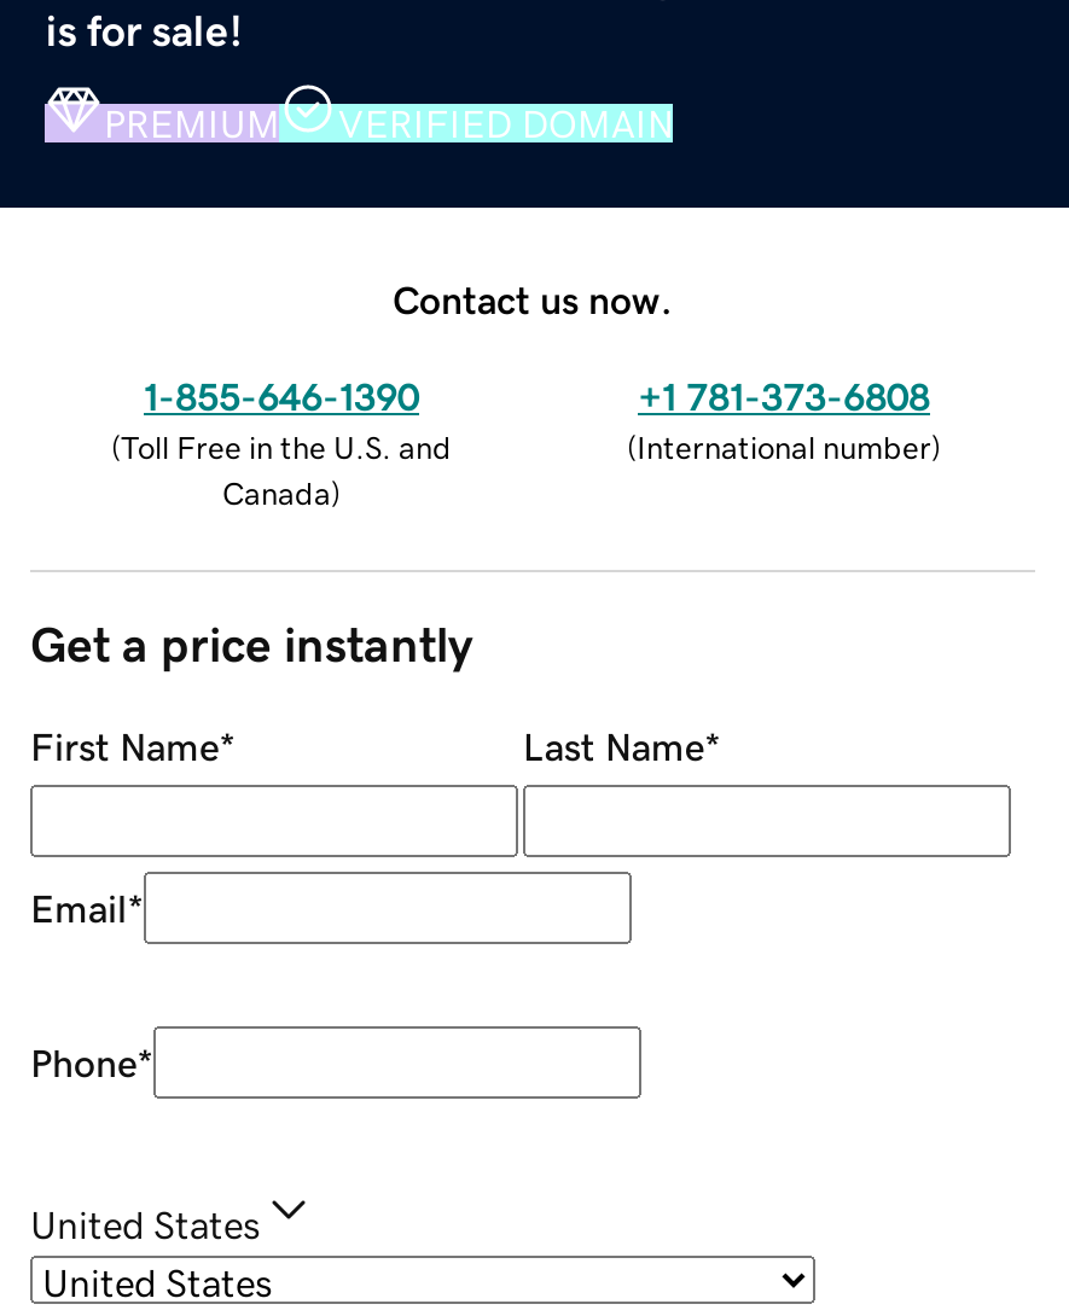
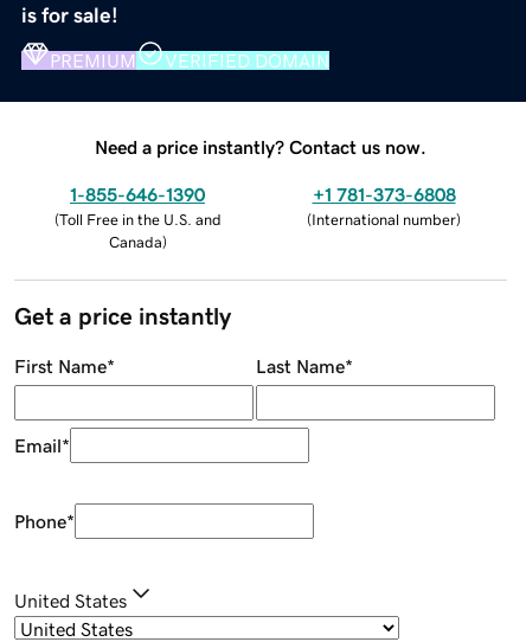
- Contact us now.
+ Need a price instantly? Contact us now.
